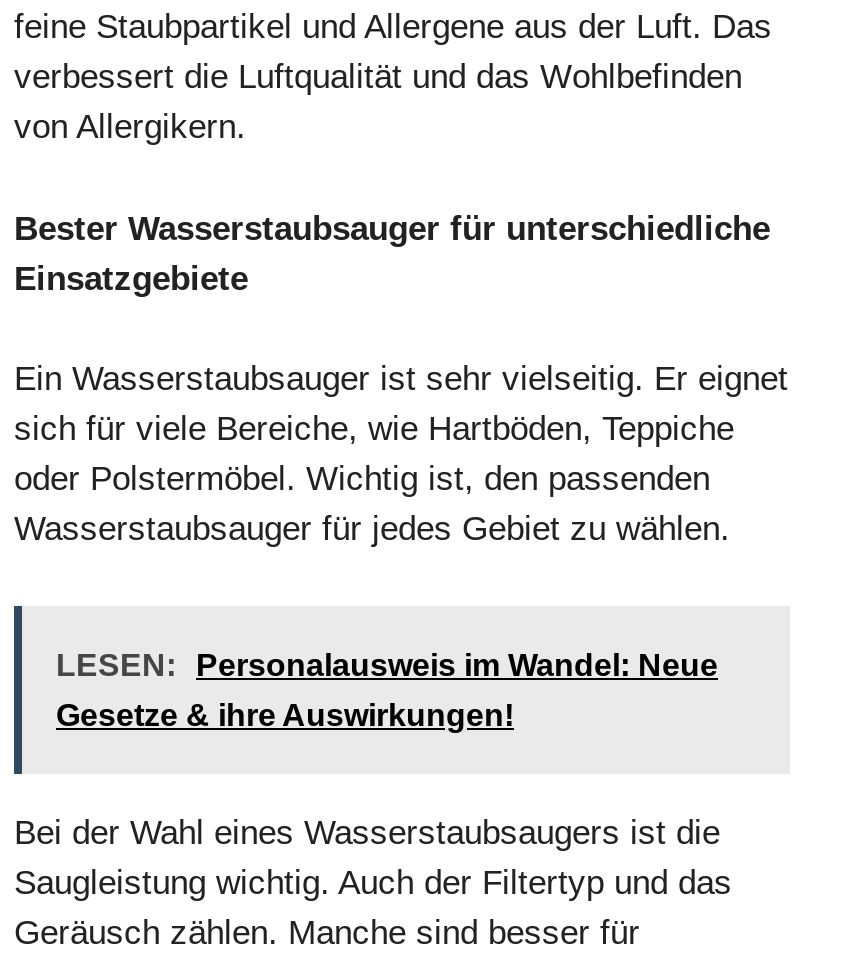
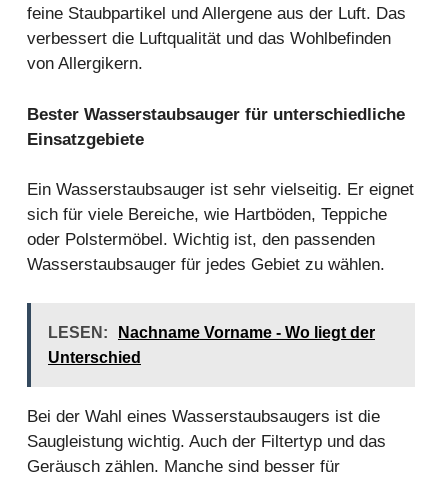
- LESEN: Personalausweis im Wandel: Neue
+ LESEN: Nachname Vorname - Wo liegt der

- Gesetze & ihre Auswirkungen!
+ Unterschied
